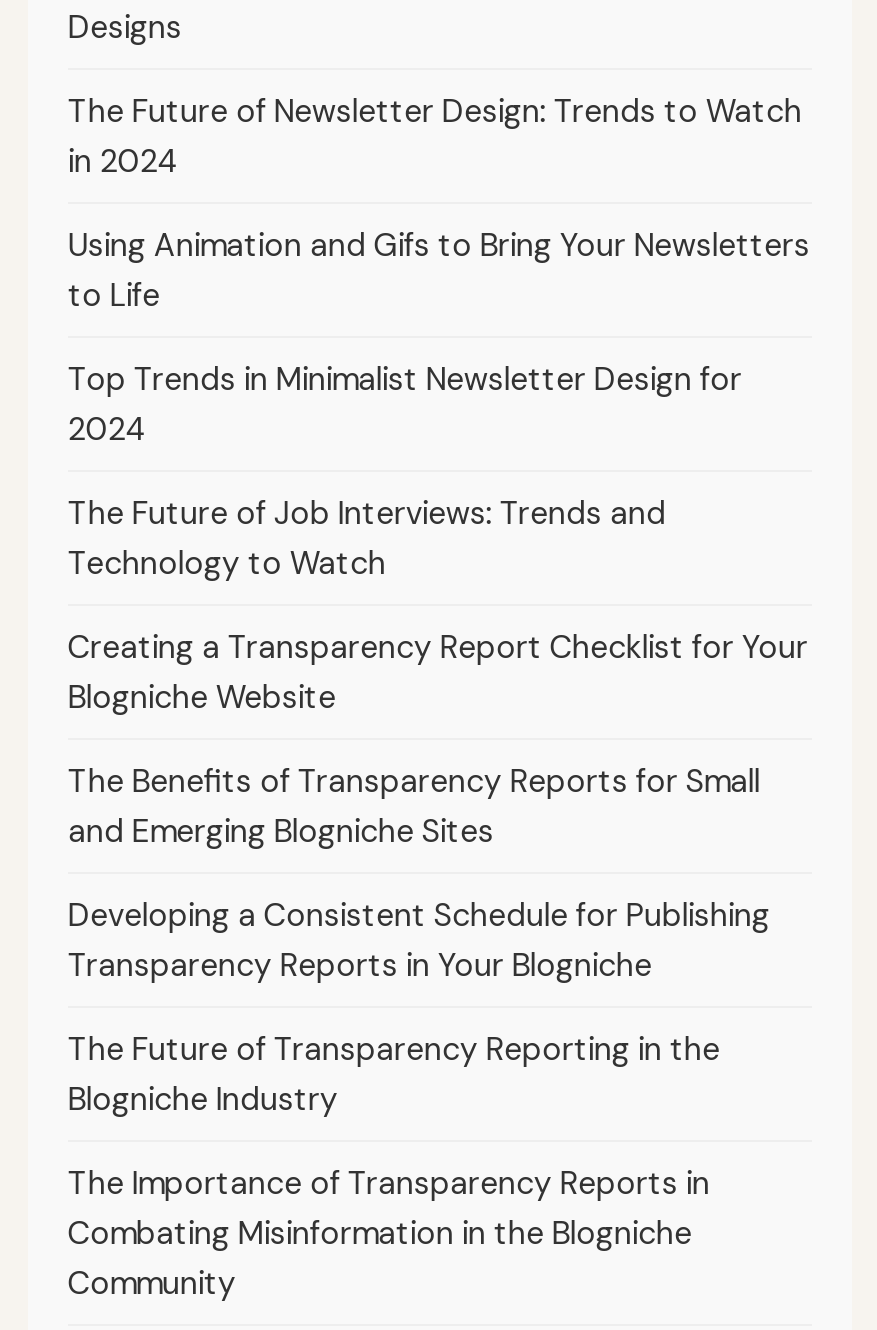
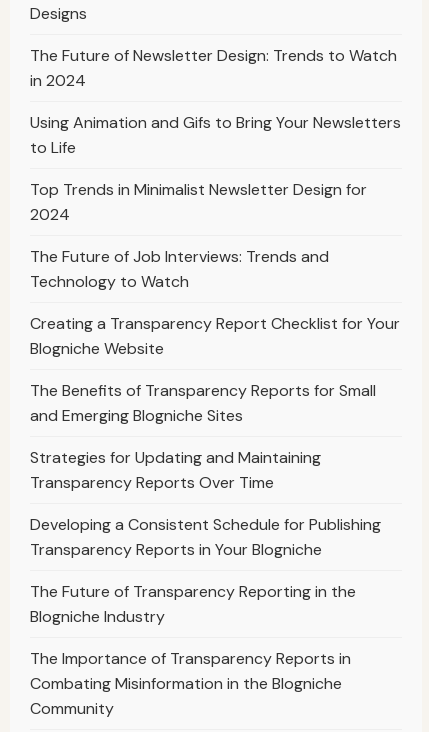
+ Strategies for Updating and Maintaining
+ Transparency Reports Over Time
